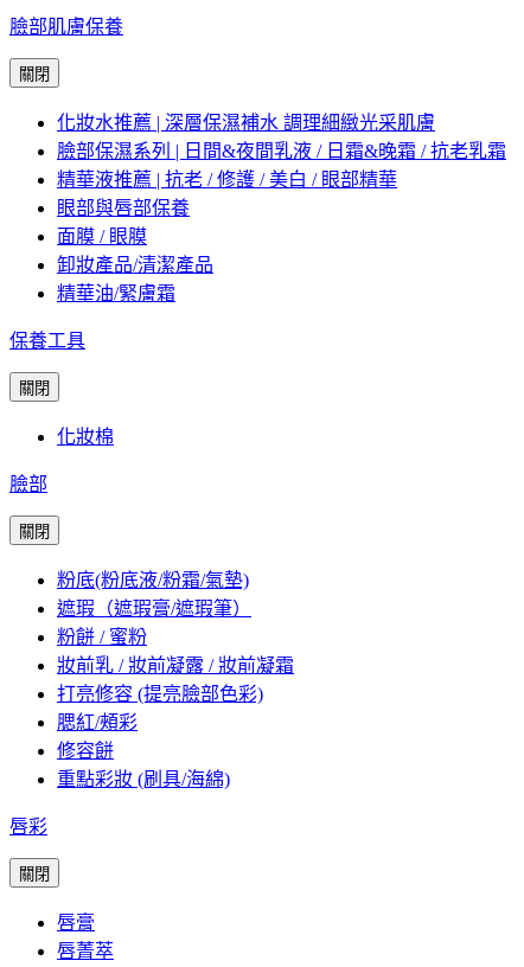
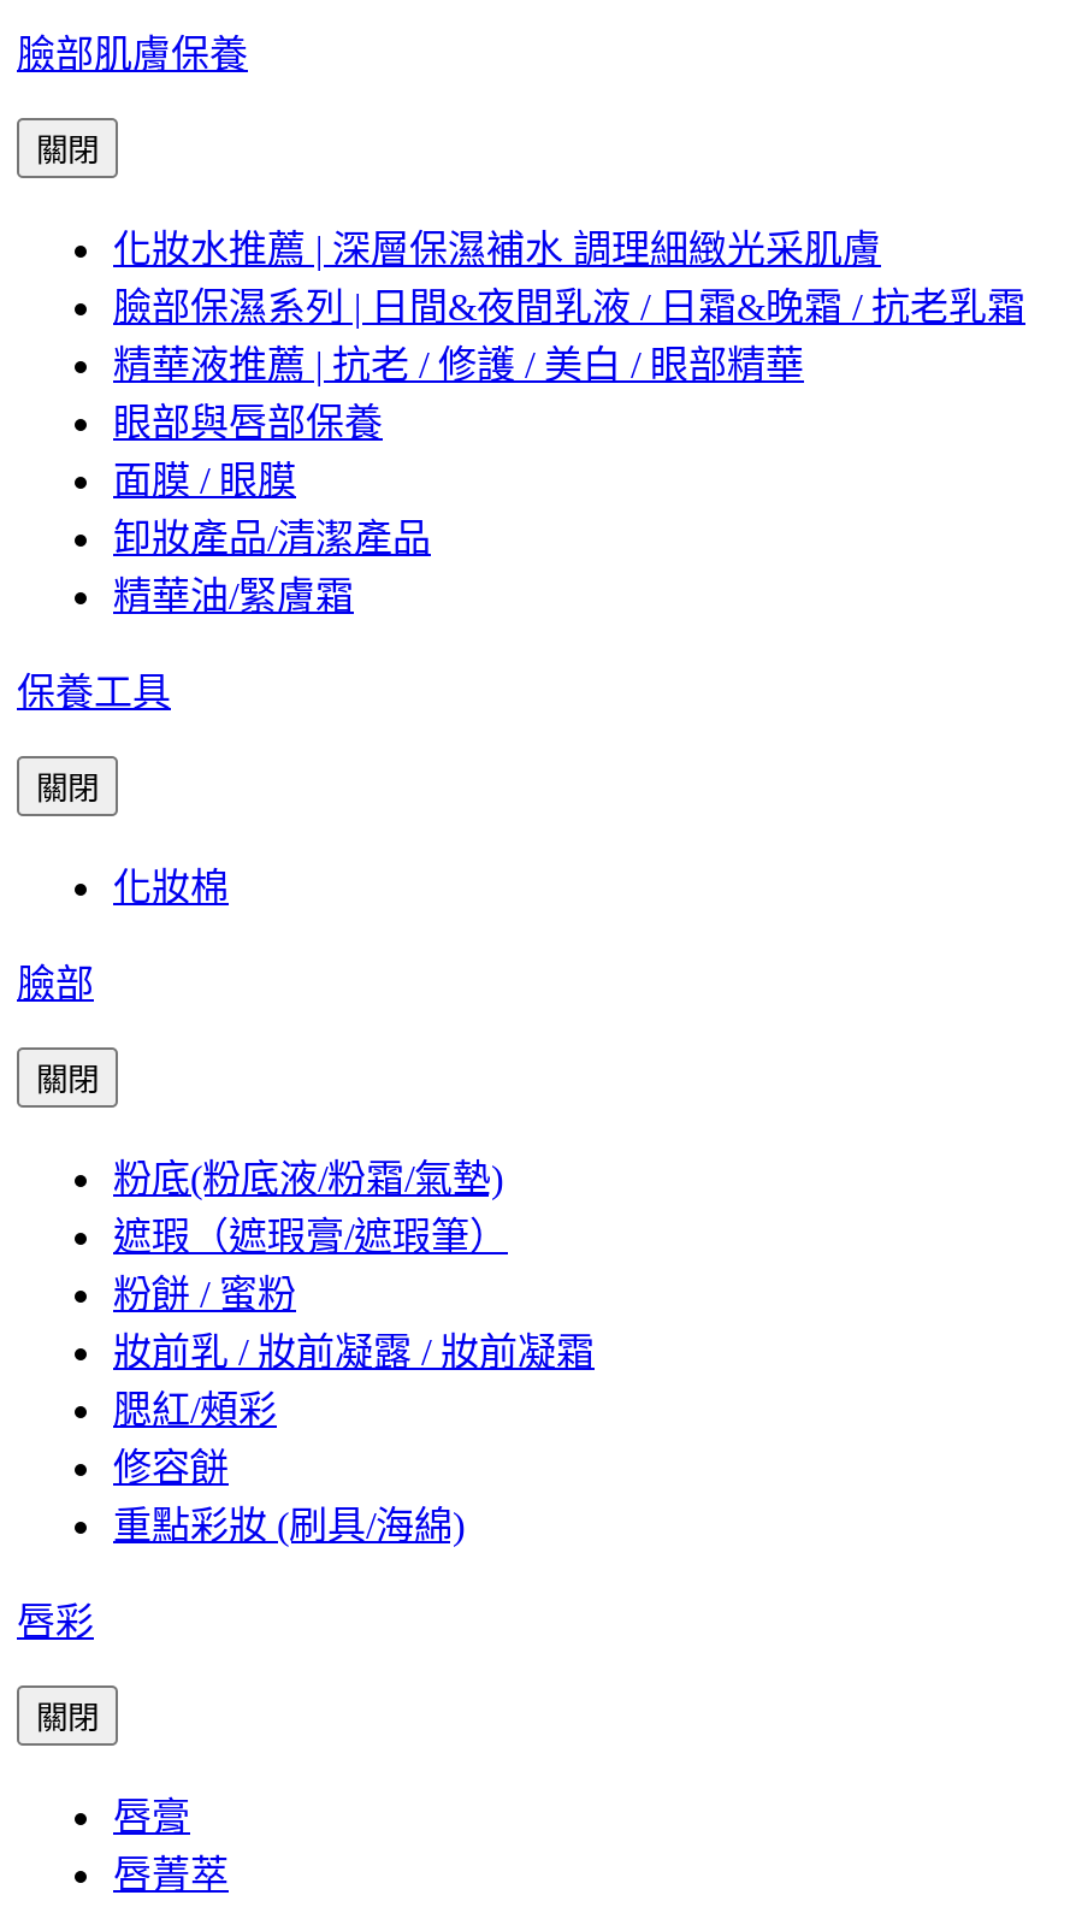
- 打亮修容 (提亮臉部色彩)
